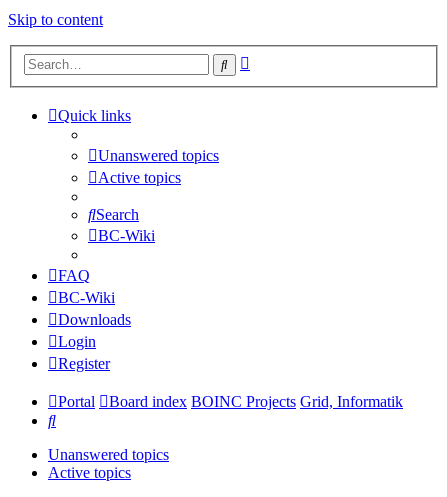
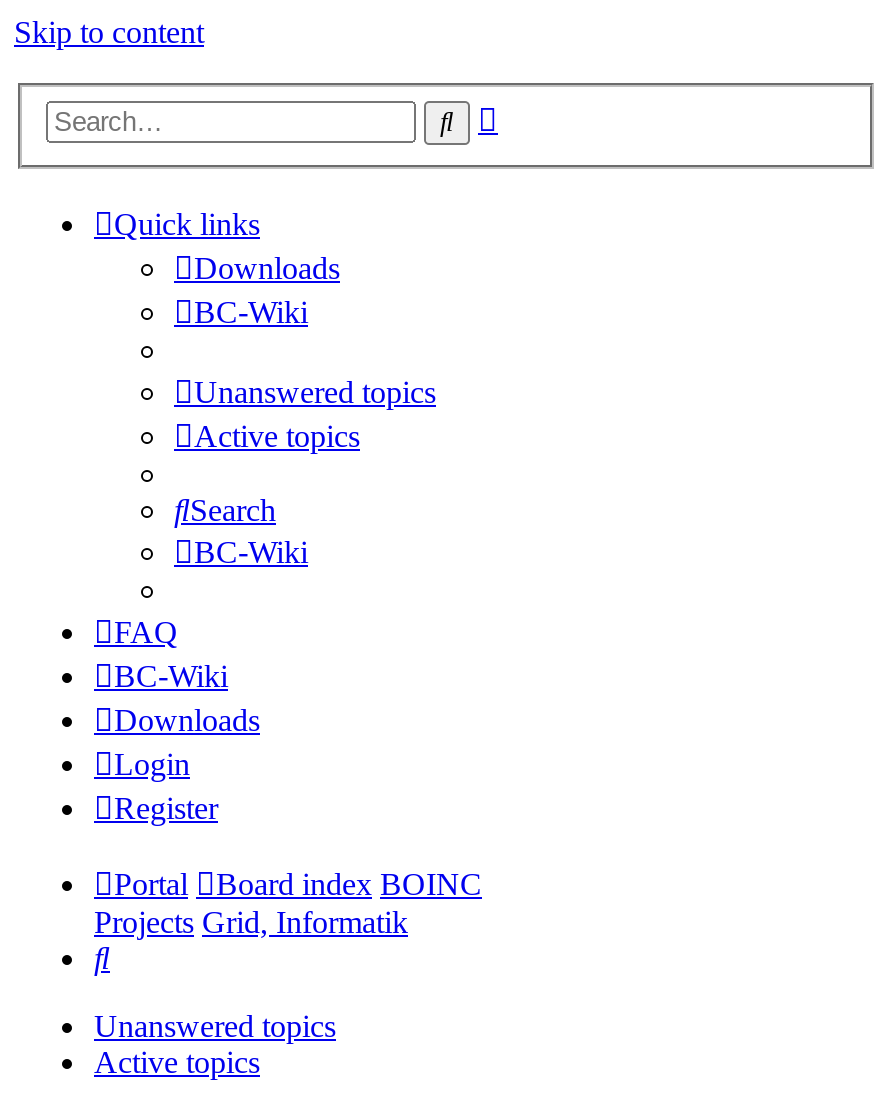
+ Downloads
+ BC-Wiki
